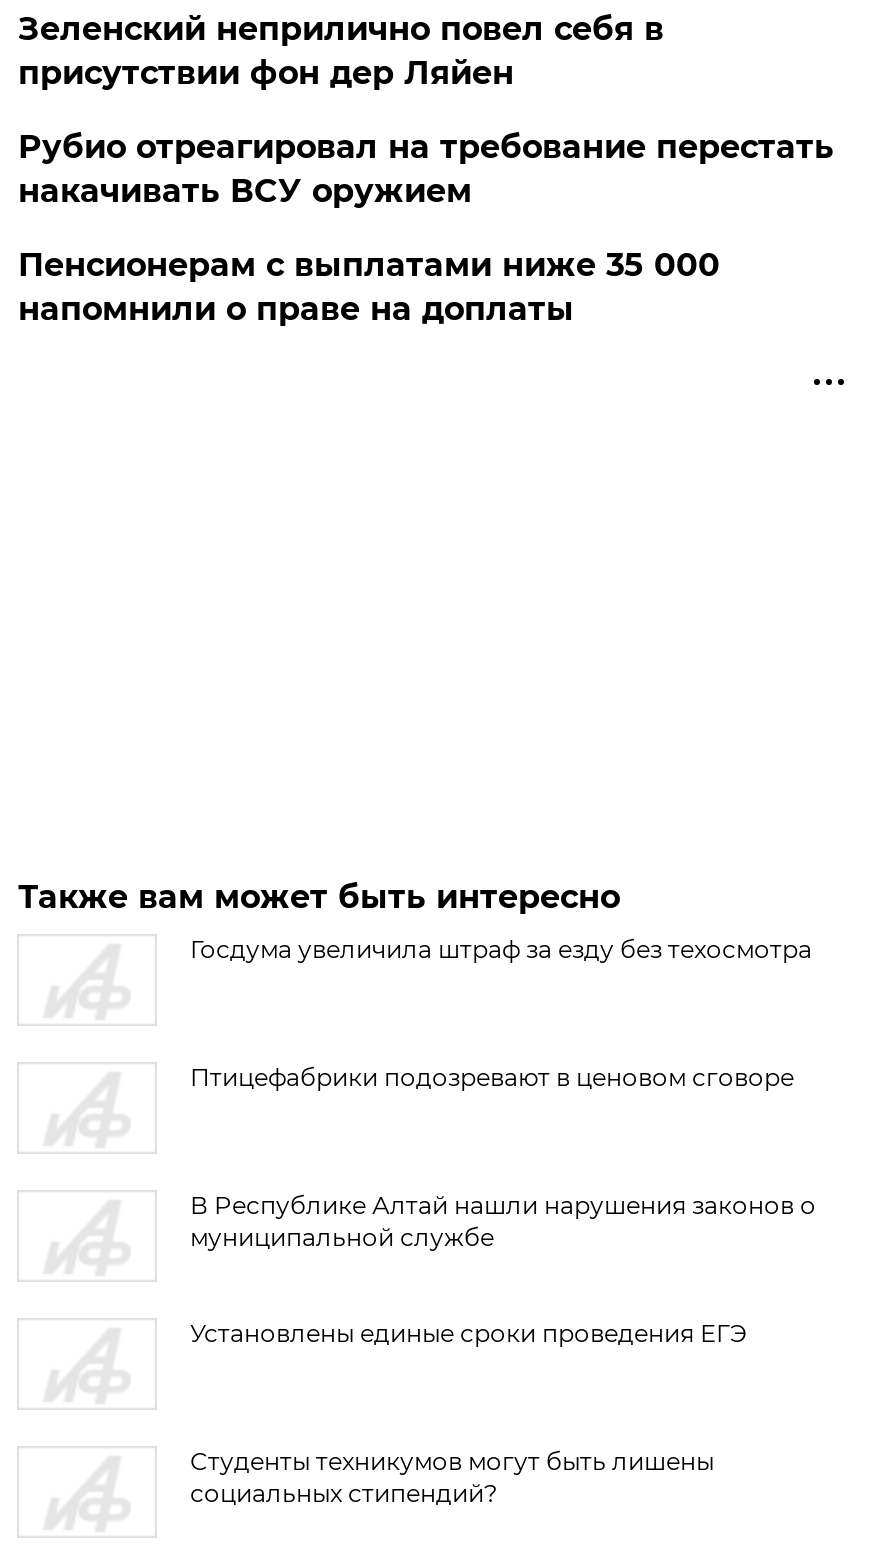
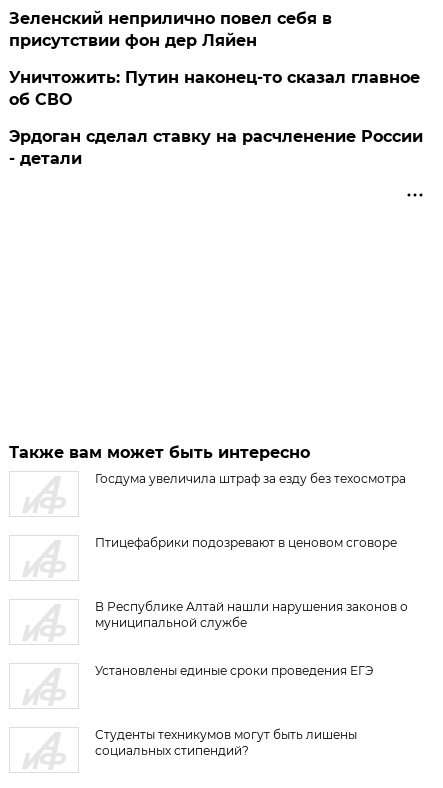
- Рубио отреагировал на требование перестать
- накачивать ВСУ оружием
+ Уничтожить: Путин наконец-то сказал главное
+ об СВО

- Пенсионерам с выплатами ниже 35 000
- напомнили о праве на доплаты
+ Эрдоган сделал ставку на расчленение России
+ - детали
